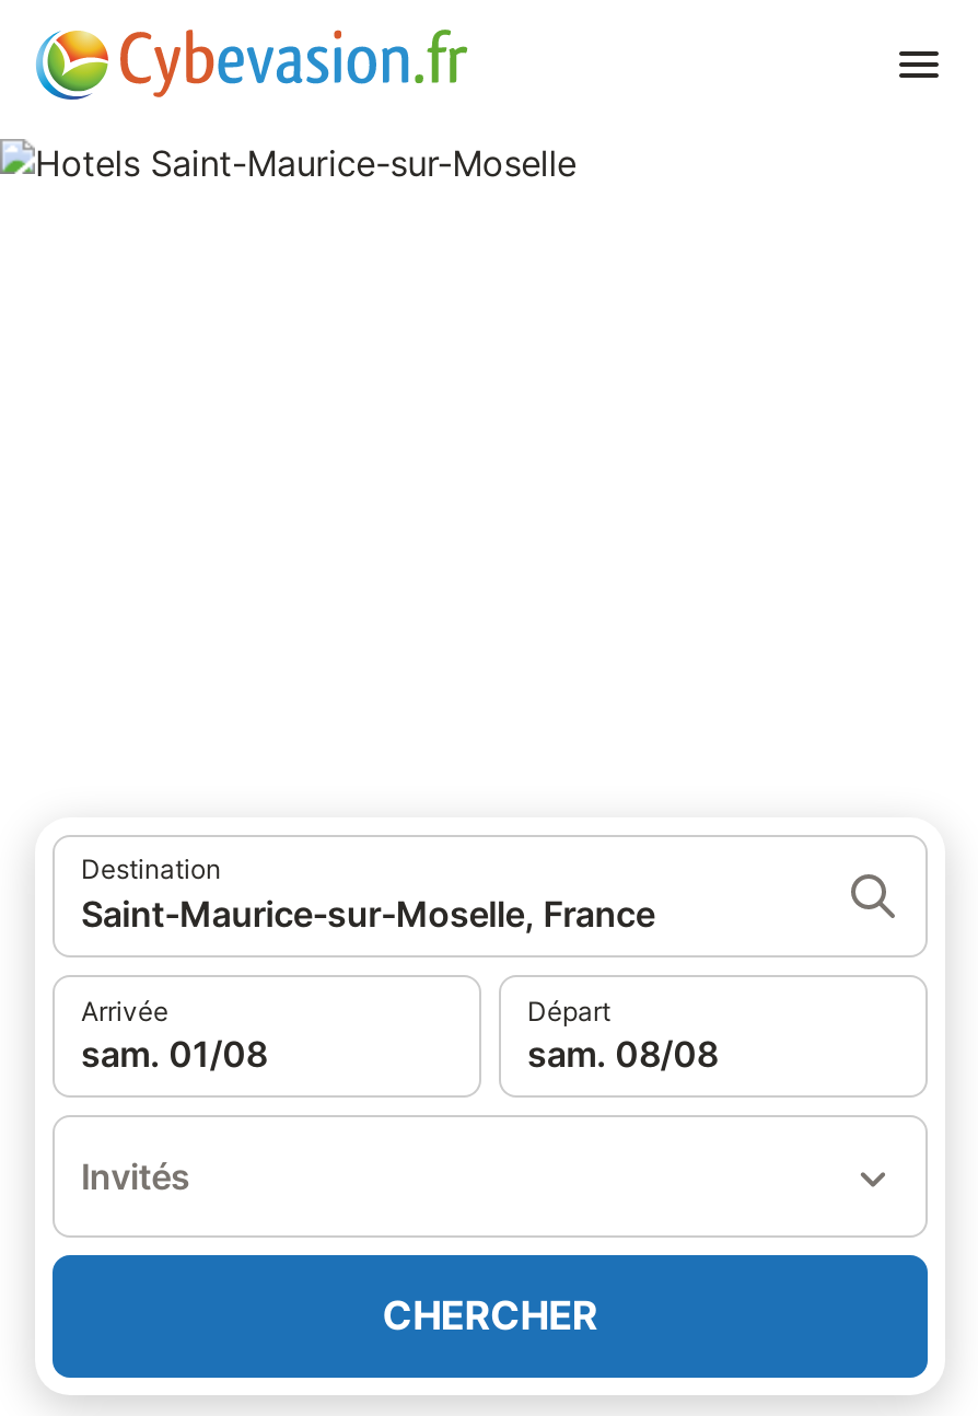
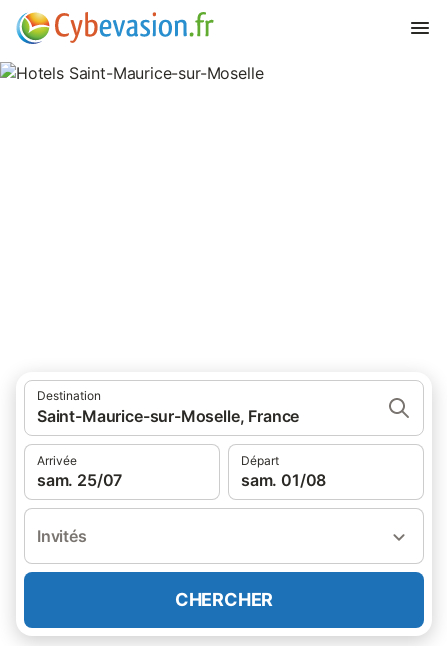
- sam. 01/08
+ sam. 25/07

- sam. 08/08
+ sam. 01/08
